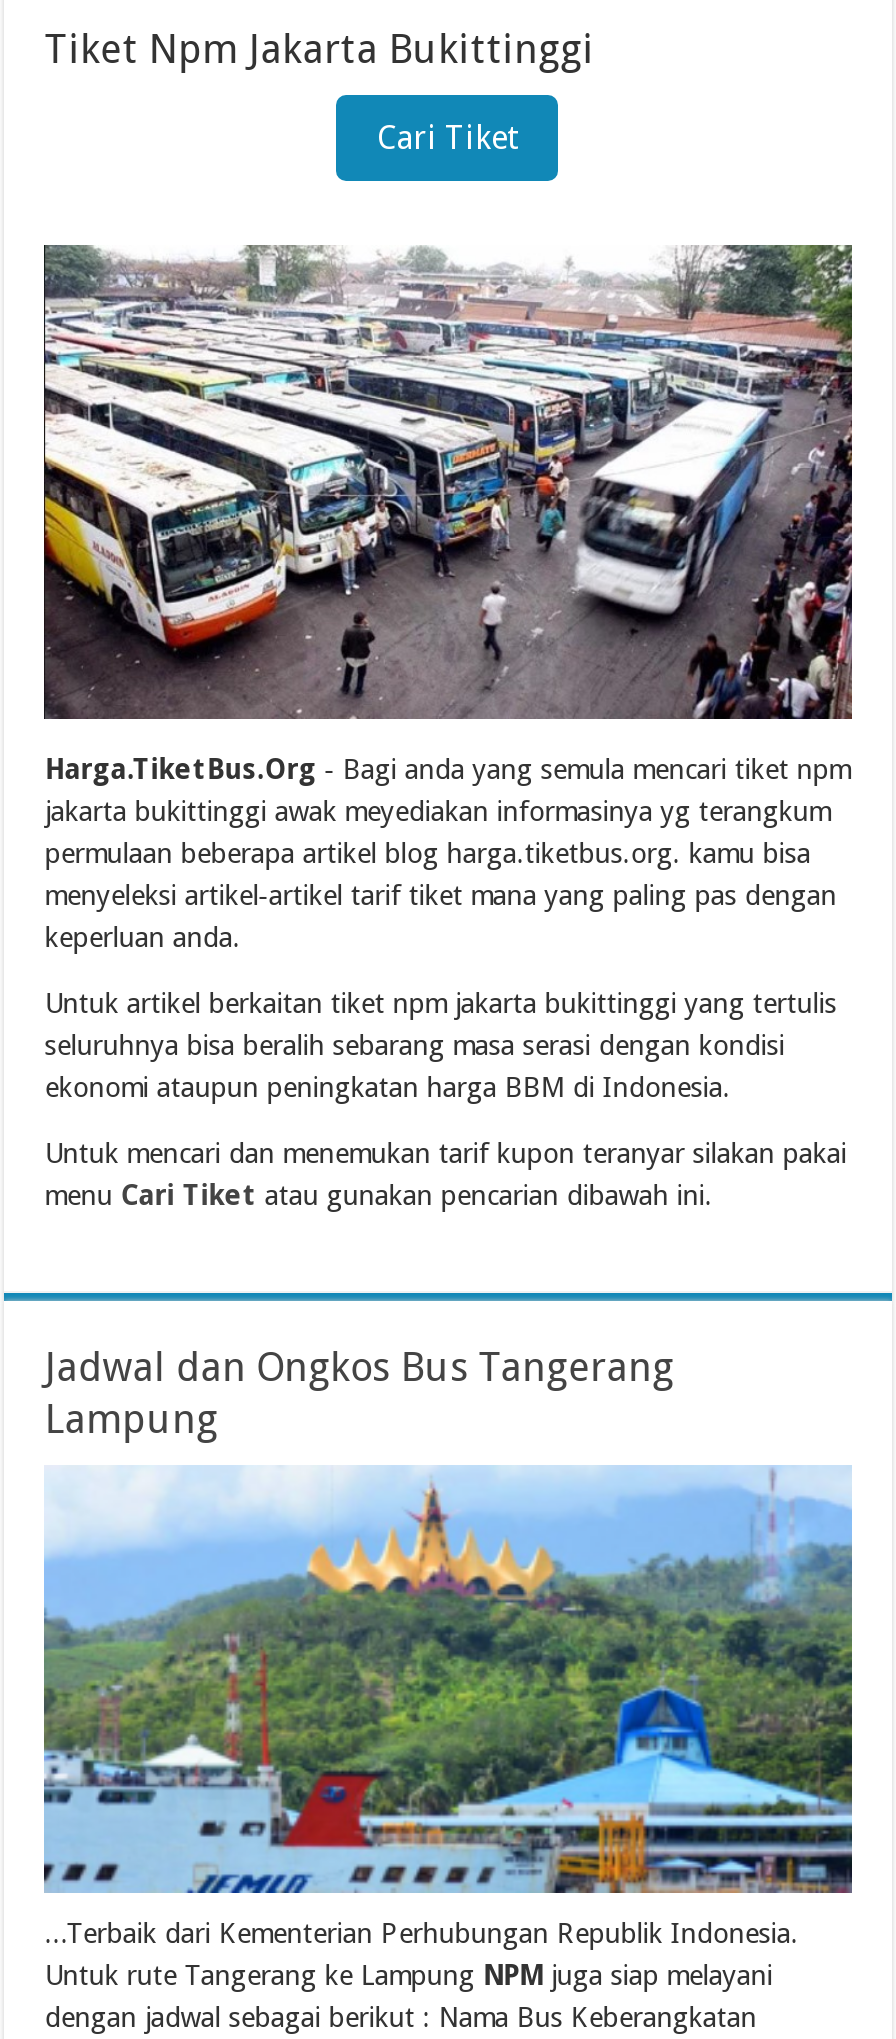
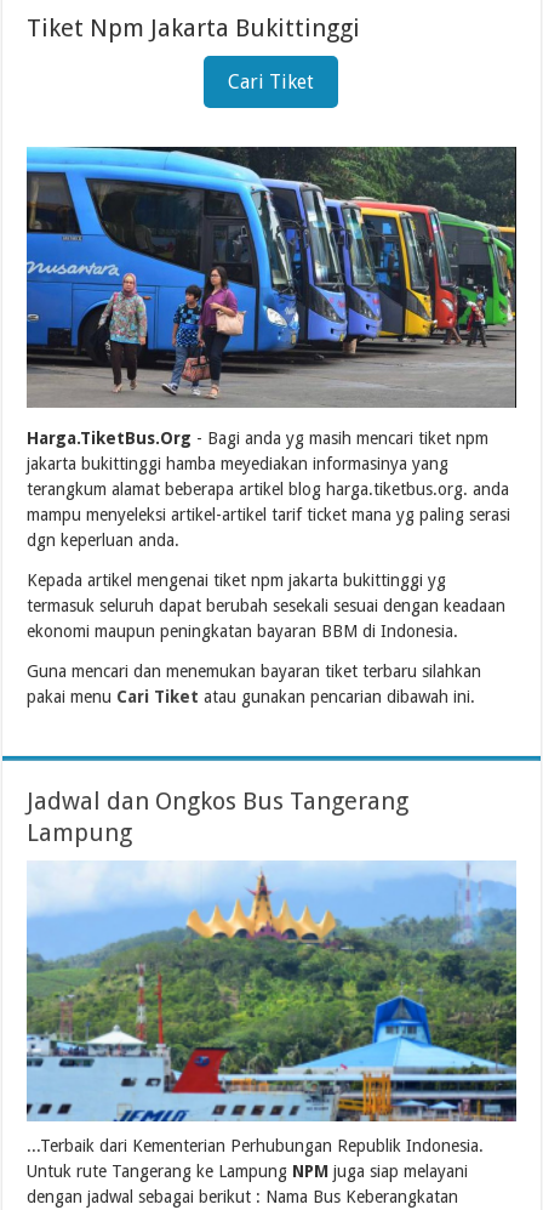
- [image]
- Harga.TiketBus.Org - Bagi anda yang semula mencari tiket npm
- jakarta bukittinggi awak meyediakan informasinya yg terangkum
- permulaan beberapa artikel blog harga.tiketbus.org. kamu bisa
- menyeleksi artikel-artikel tarif tiket mana yang paling pas dengan
- keperluan anda.
+ [image]
+ Harga.TiketBus.Org - Bagi anda yg masih mencari tiket npm
+ jakarta bukittinggi hamba meyediakan informasinya yang
+ terangkum alamat beberapa artikel blog harga.tiketbus.org. anda
+ mampu menyeleksi artikel-artikel tarif ticket mana yg paling serasi
+ dgn keperluan anda.

- Untuk artikel berkaitan tiket npm jakarta bukittinggi yang tertulis
- seluruhnya bisa beralih sebarang masa serasi dengan kondisi
- ekonomi ataupun peningkatan harga BBM di Indonesia.
+ Kepada artikel mengenai tiket npm jakarta bukittinggi yg
+ termasuk seluruh dapat berubah sesekali sesuai dengan keadaan
+ ekonomi maupun peningkatan bayaran BBM di Indonesia.

- Untuk mencari dan menemukan tarif kupon teranyar silakan pakai
- menu Cari Tiket atau gunakan pencarian dibawah ini.
+ Guna mencari dan menemukan bayaran tiket terbaru silahkan
+ pakai menu Cari Tiket atau gunakan pencarian dibawah ini.
